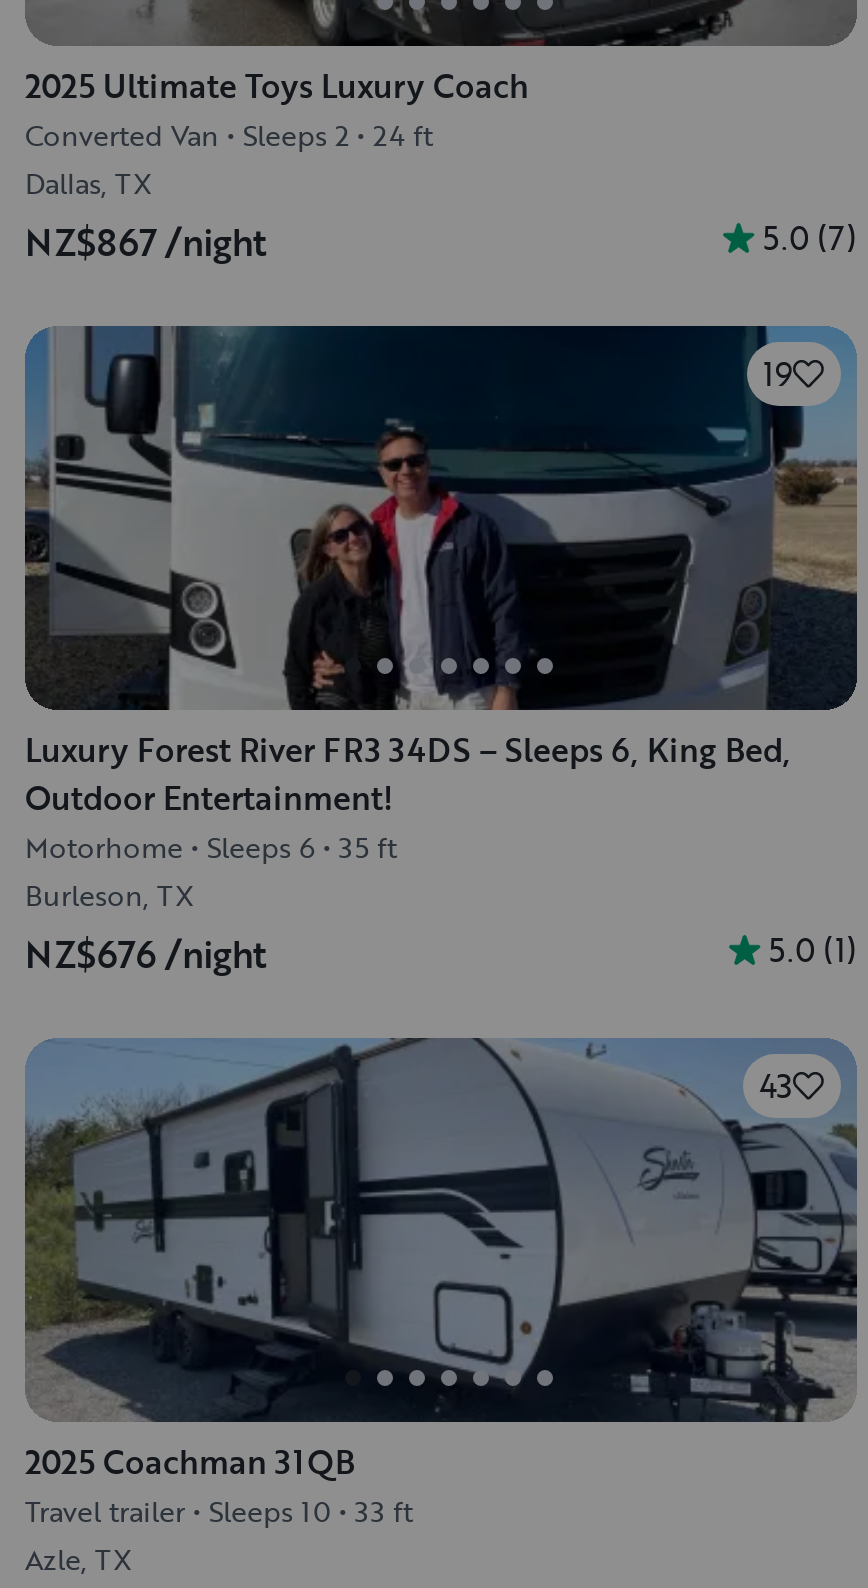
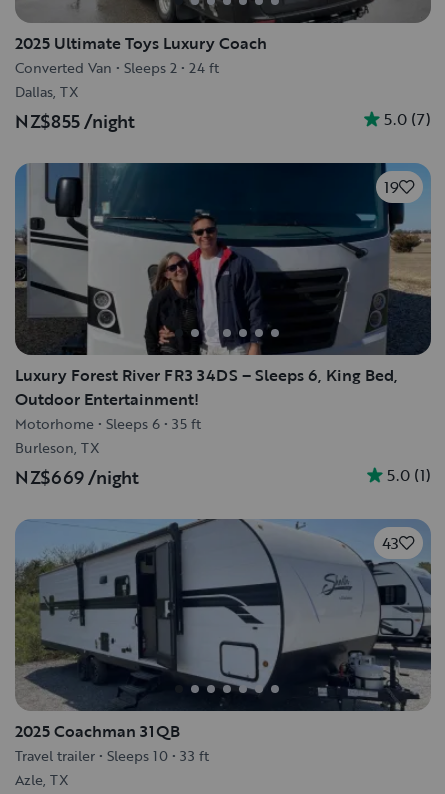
- NZ$867 /night
+ NZ$855 /night

- NZ$676 /night
+ NZ$669 /night
